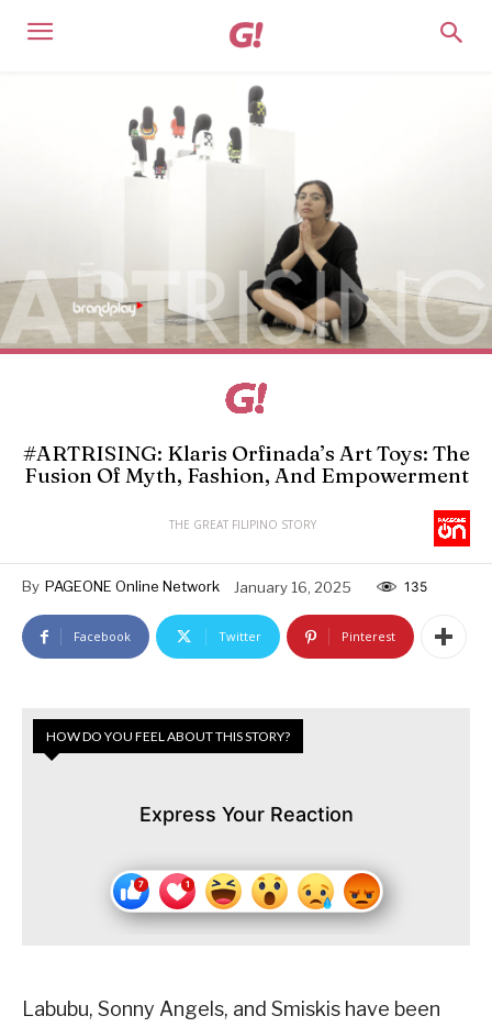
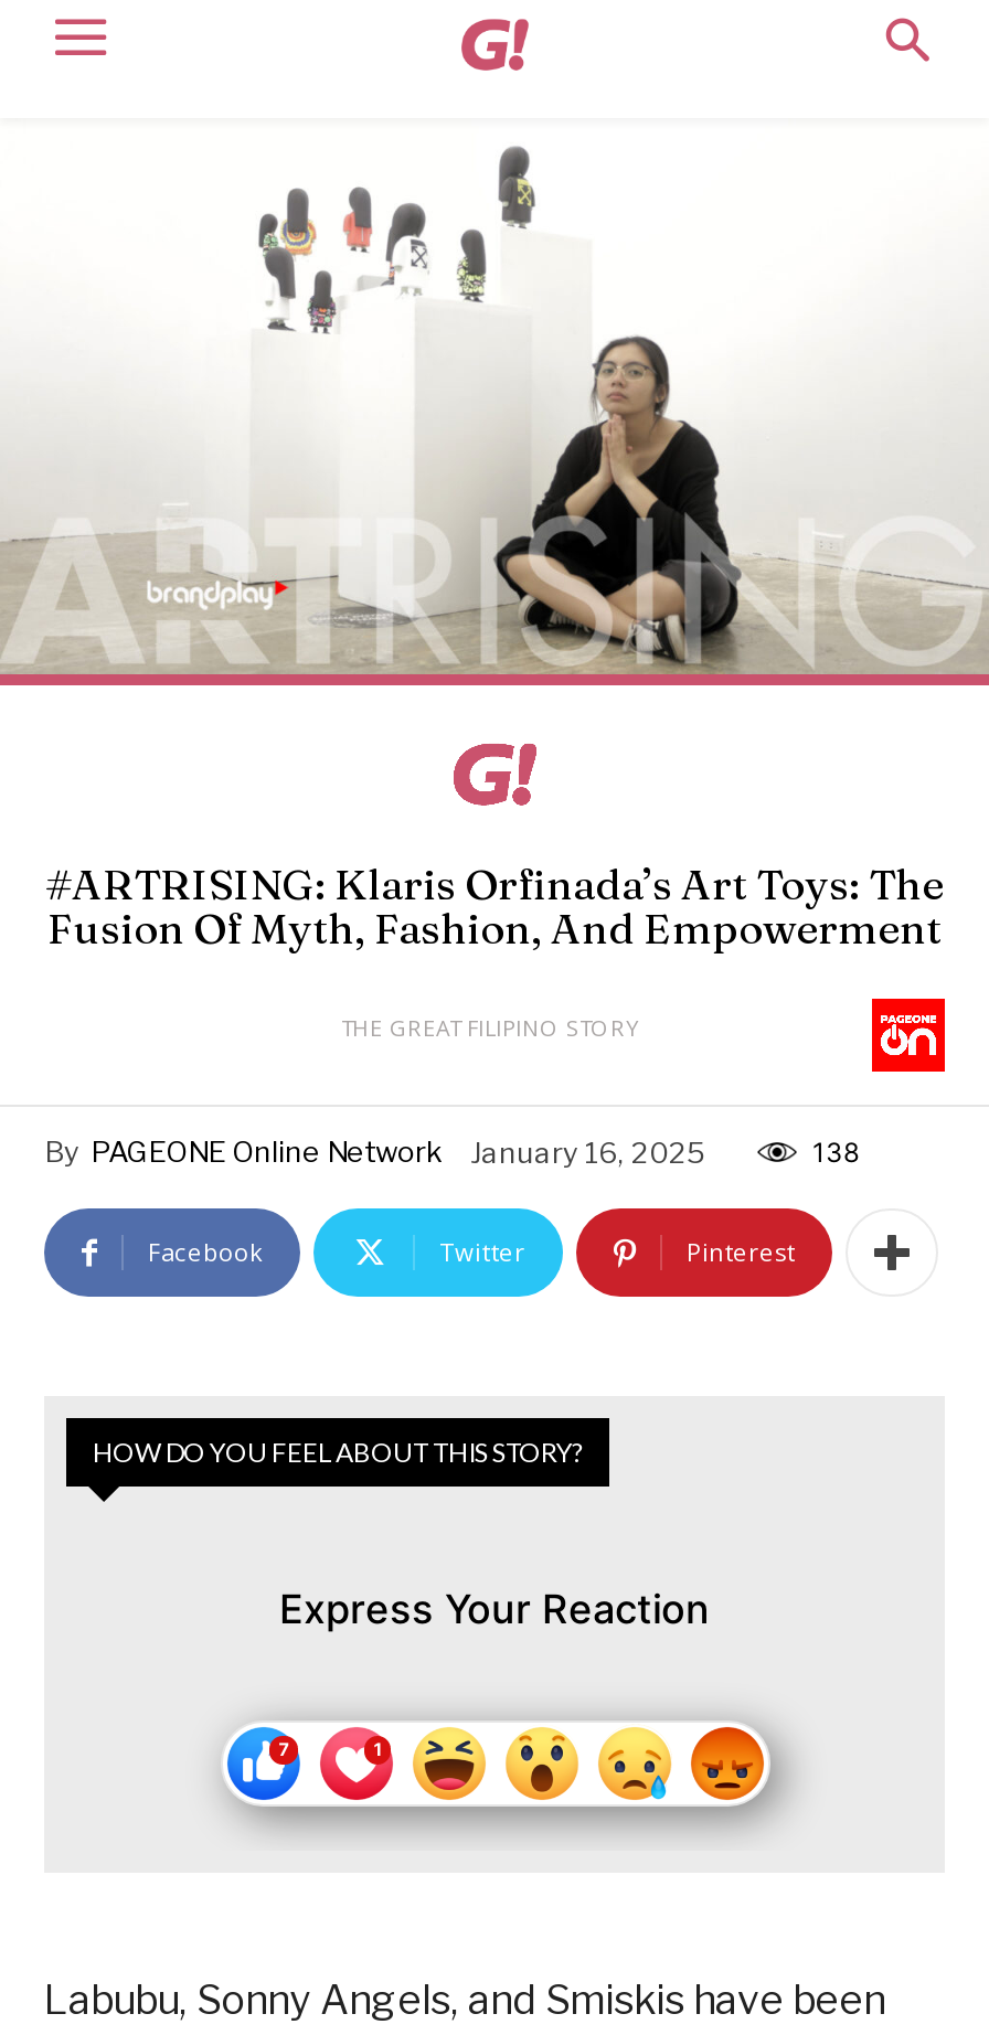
- 135
+ 138
